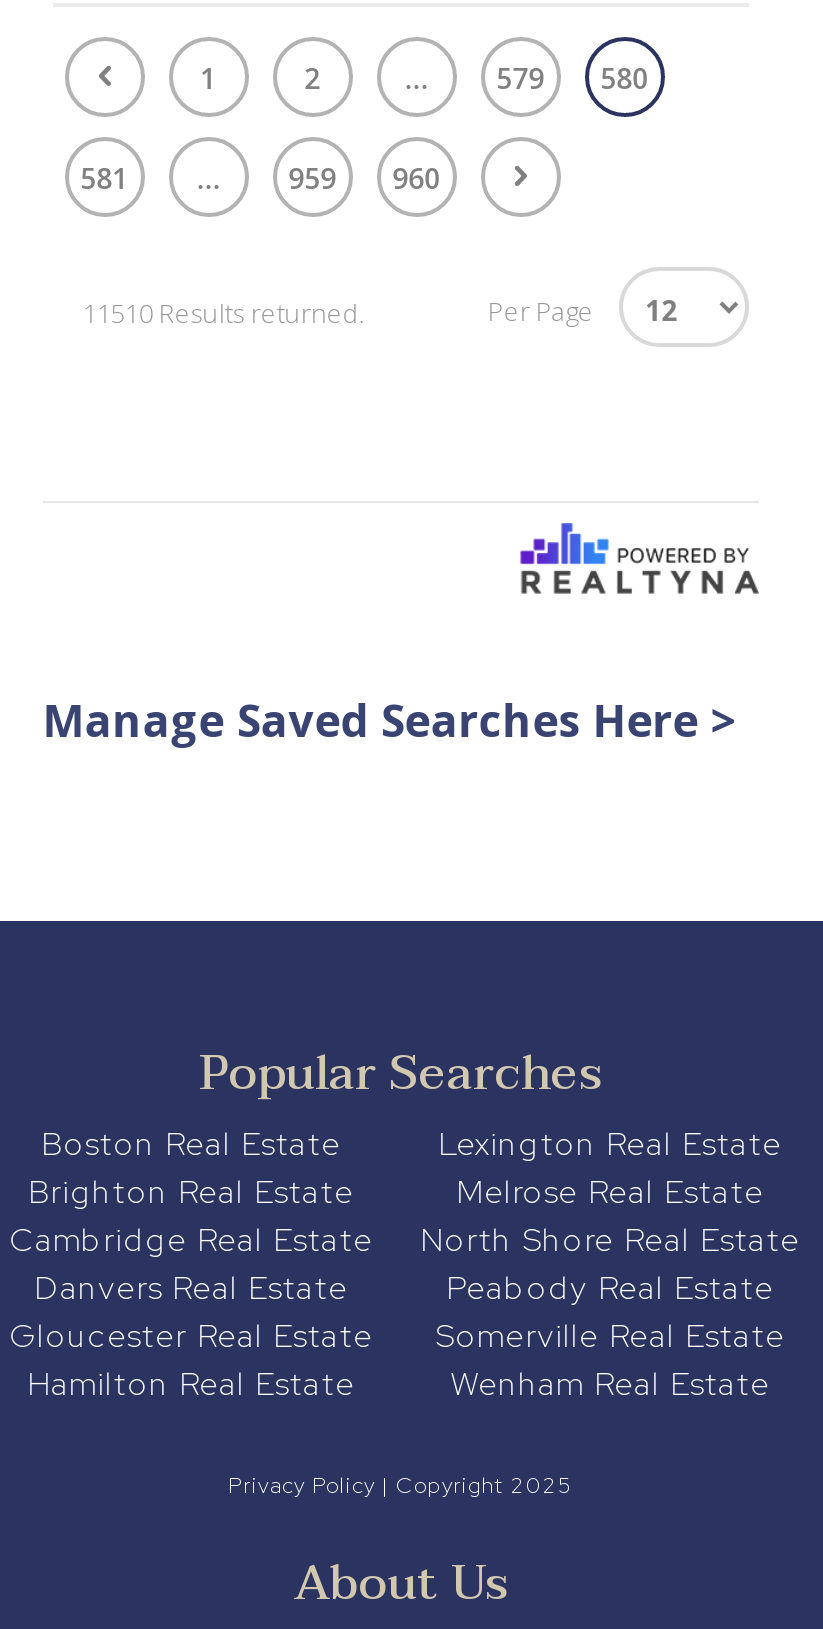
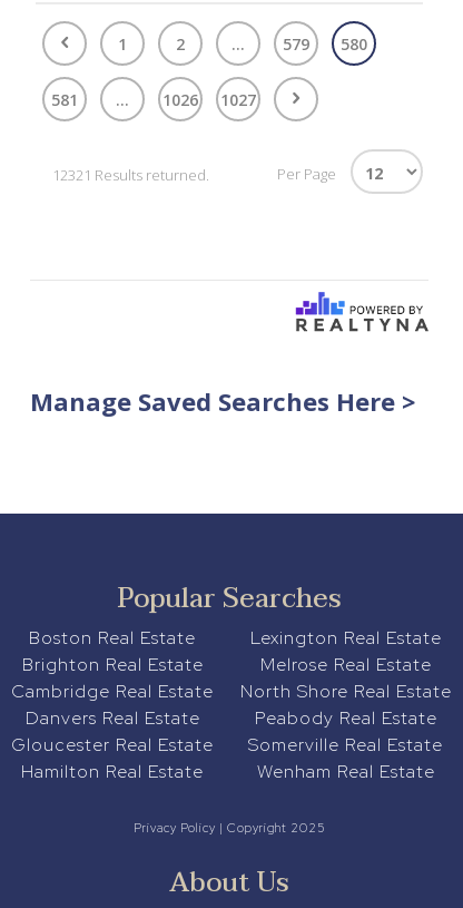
- 959
+ 1026

- 960
+ 1027

- 11510 Results returned.
+ 12321 Results returned.
